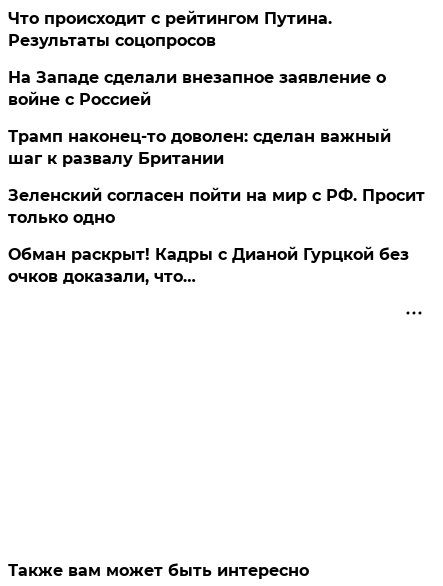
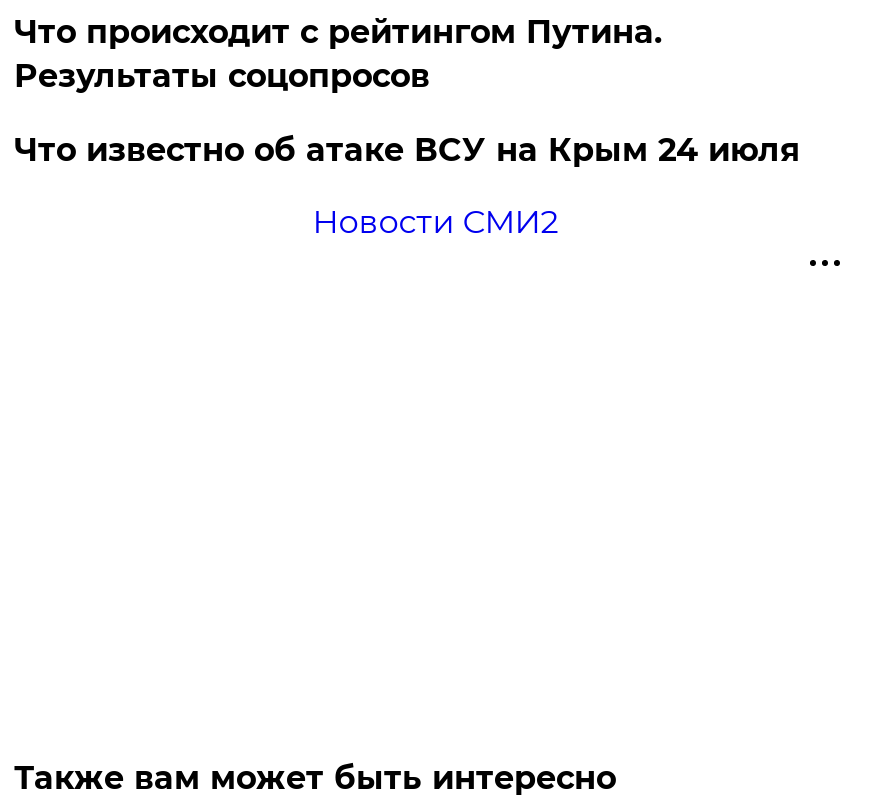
- На Западе сделали внезапное заявление о
- войне с Россией
- Трамп наконец-то доволен: сделан важный
- шаг к развалу Британии
- Зеленский согласен пойти на мир с РФ. Просит
- только одно
- Обман раскрыт! Кадры с Дианой Гурцкой без
- очков доказали, что…
+ Что известно об атаке ВСУ на Крым 24 июля
+ Новости СМИ2
